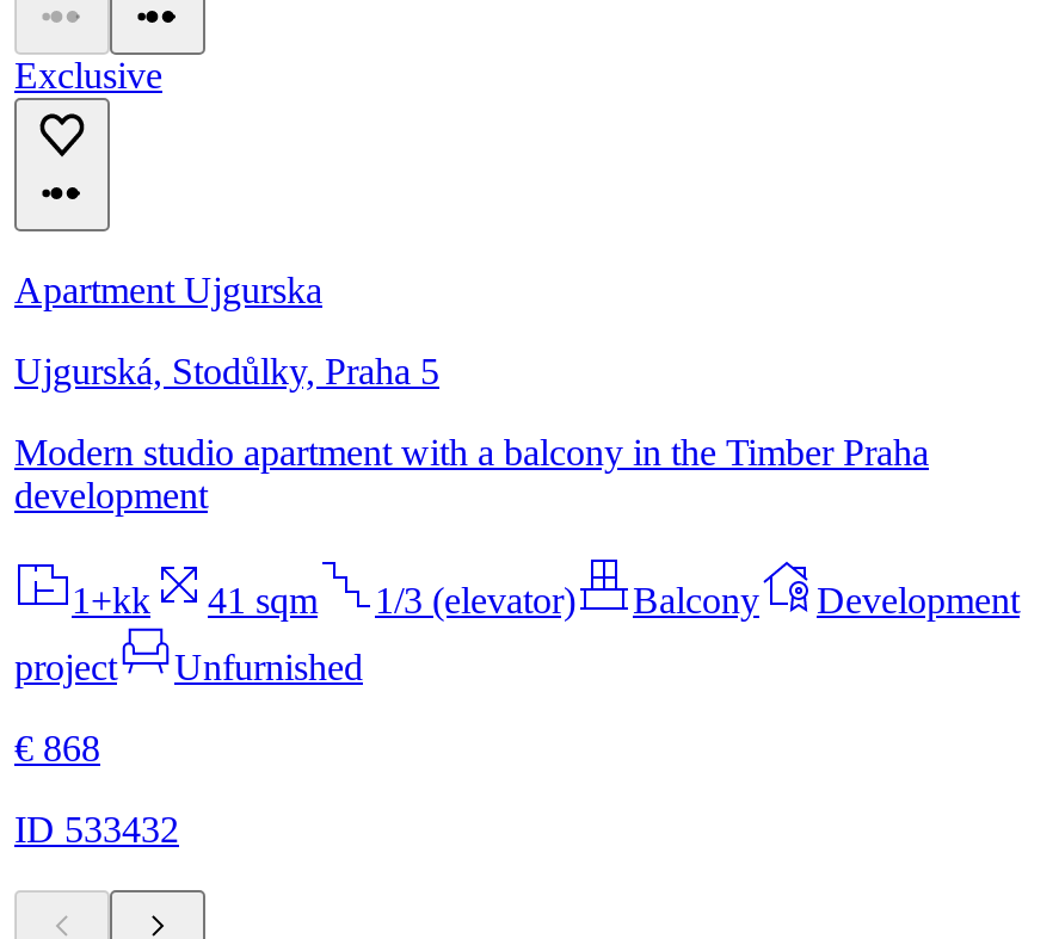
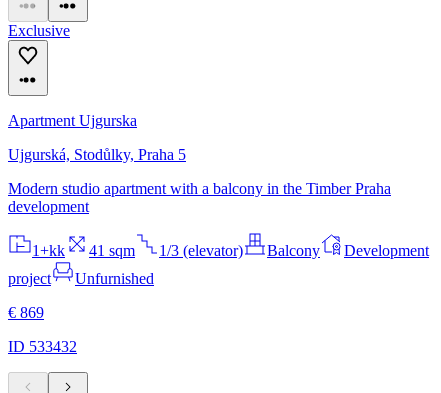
- € 868
+ € 869
